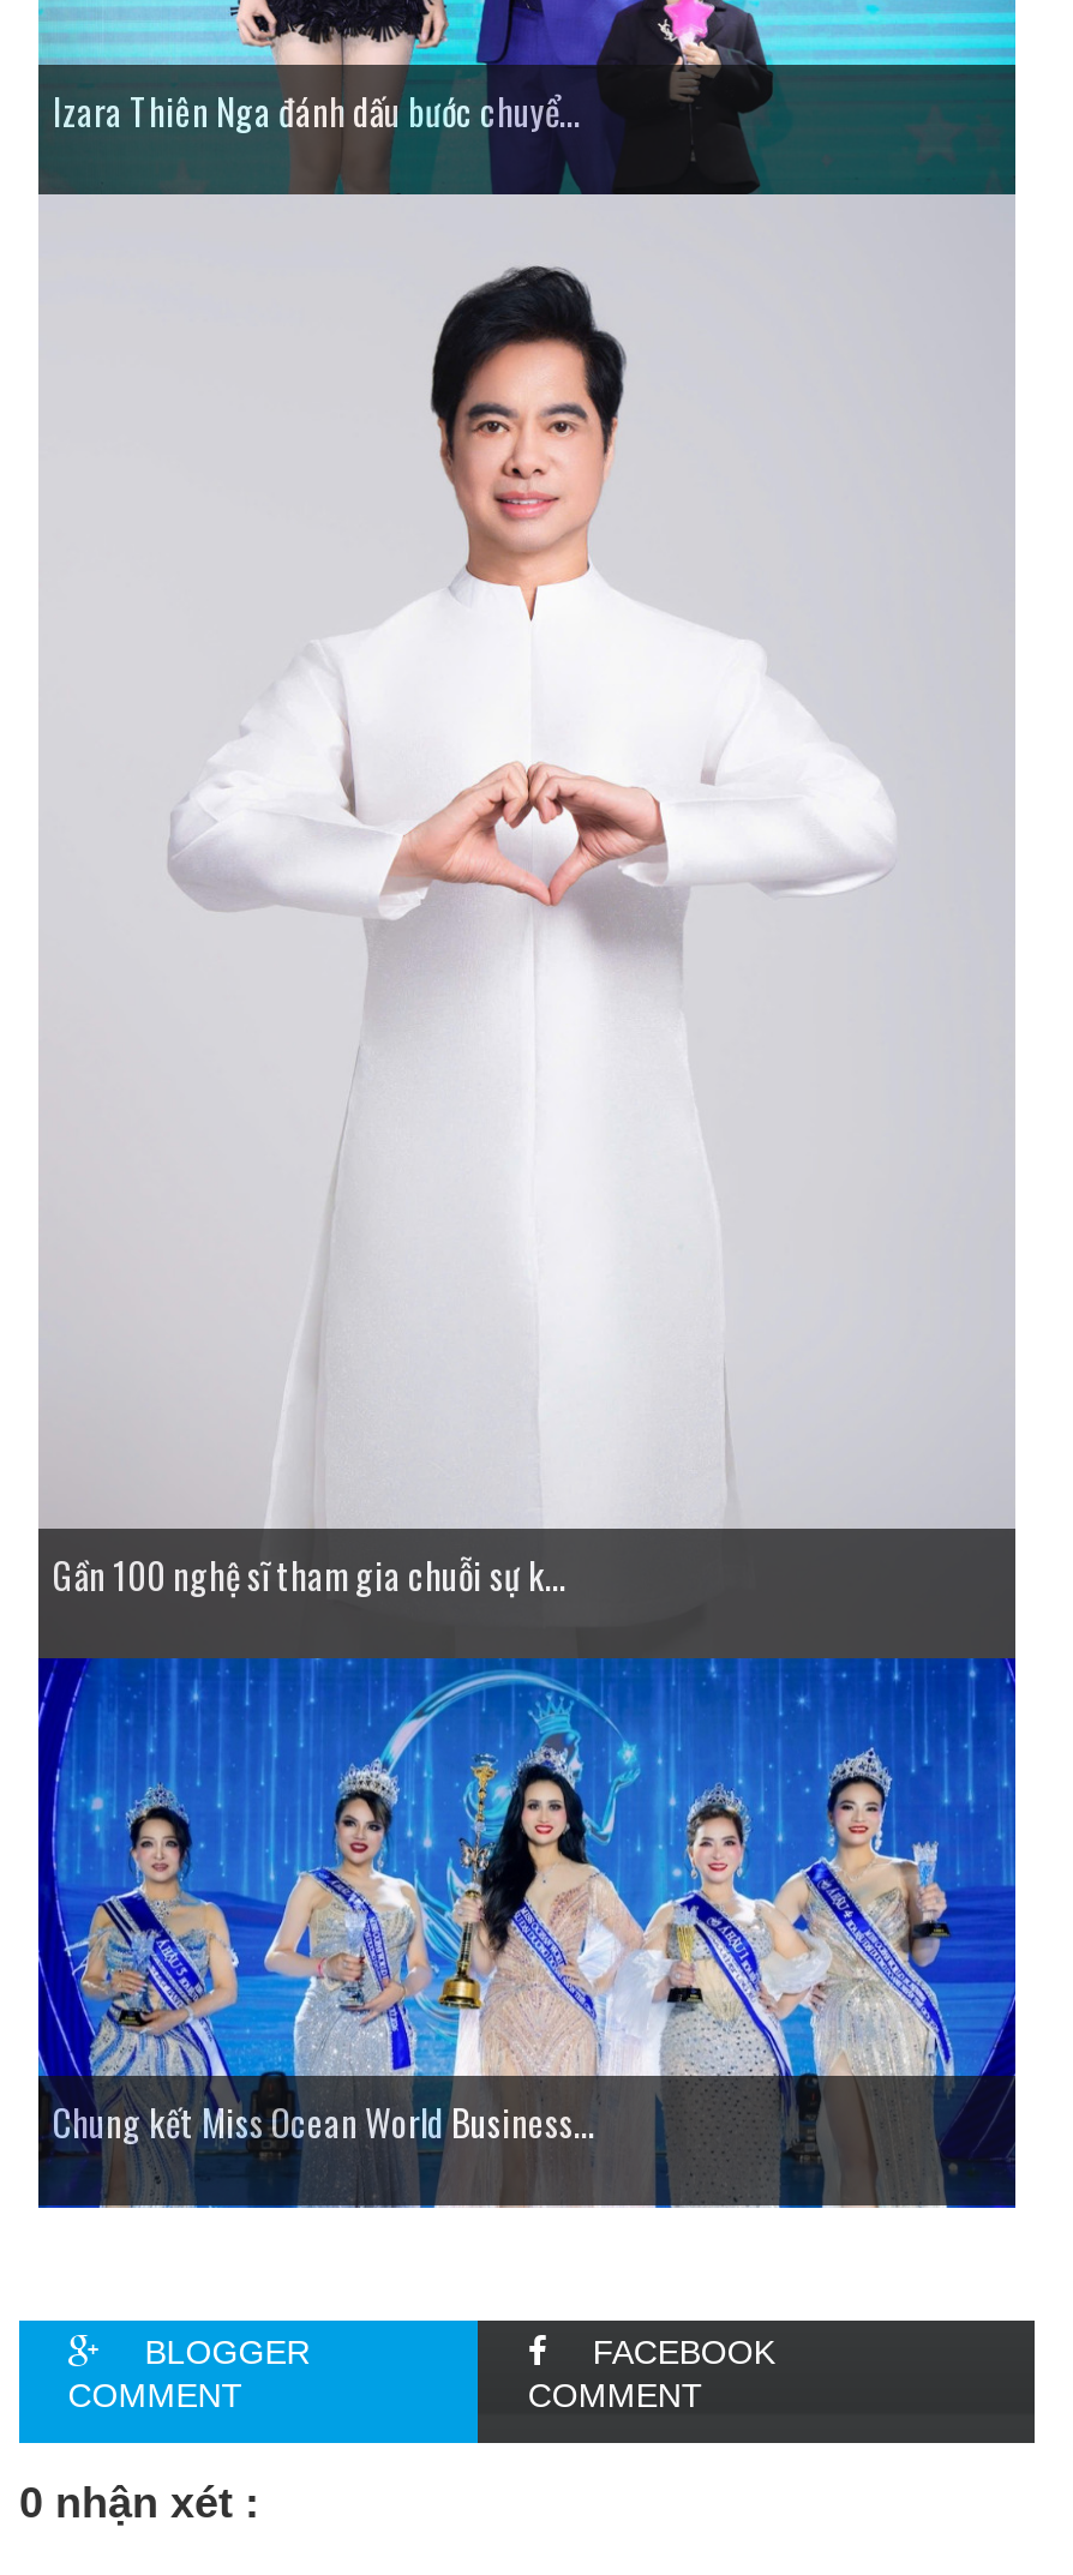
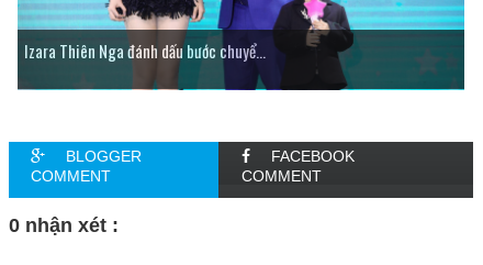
- [image]
- Gần 100 nghệ sĩ tham gia chuỗi sự k...

- Chung kết Miss Ocean World Business...
